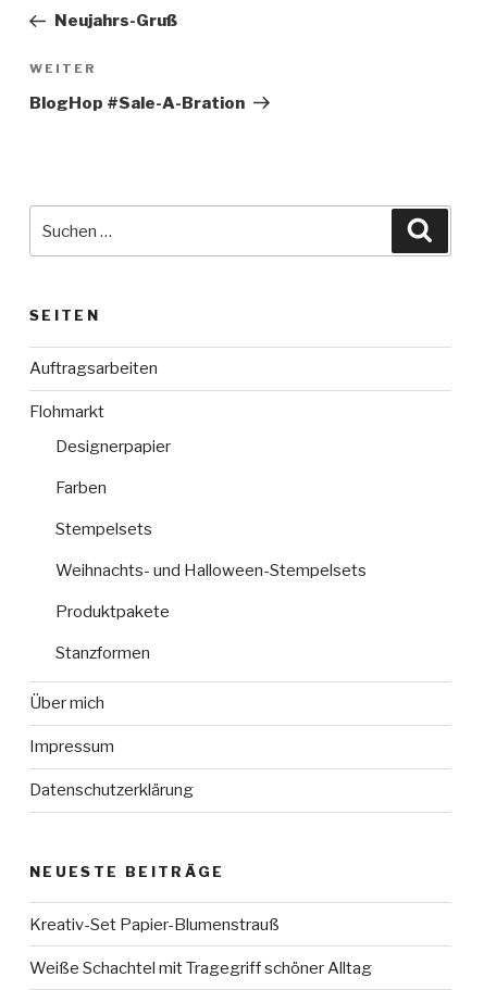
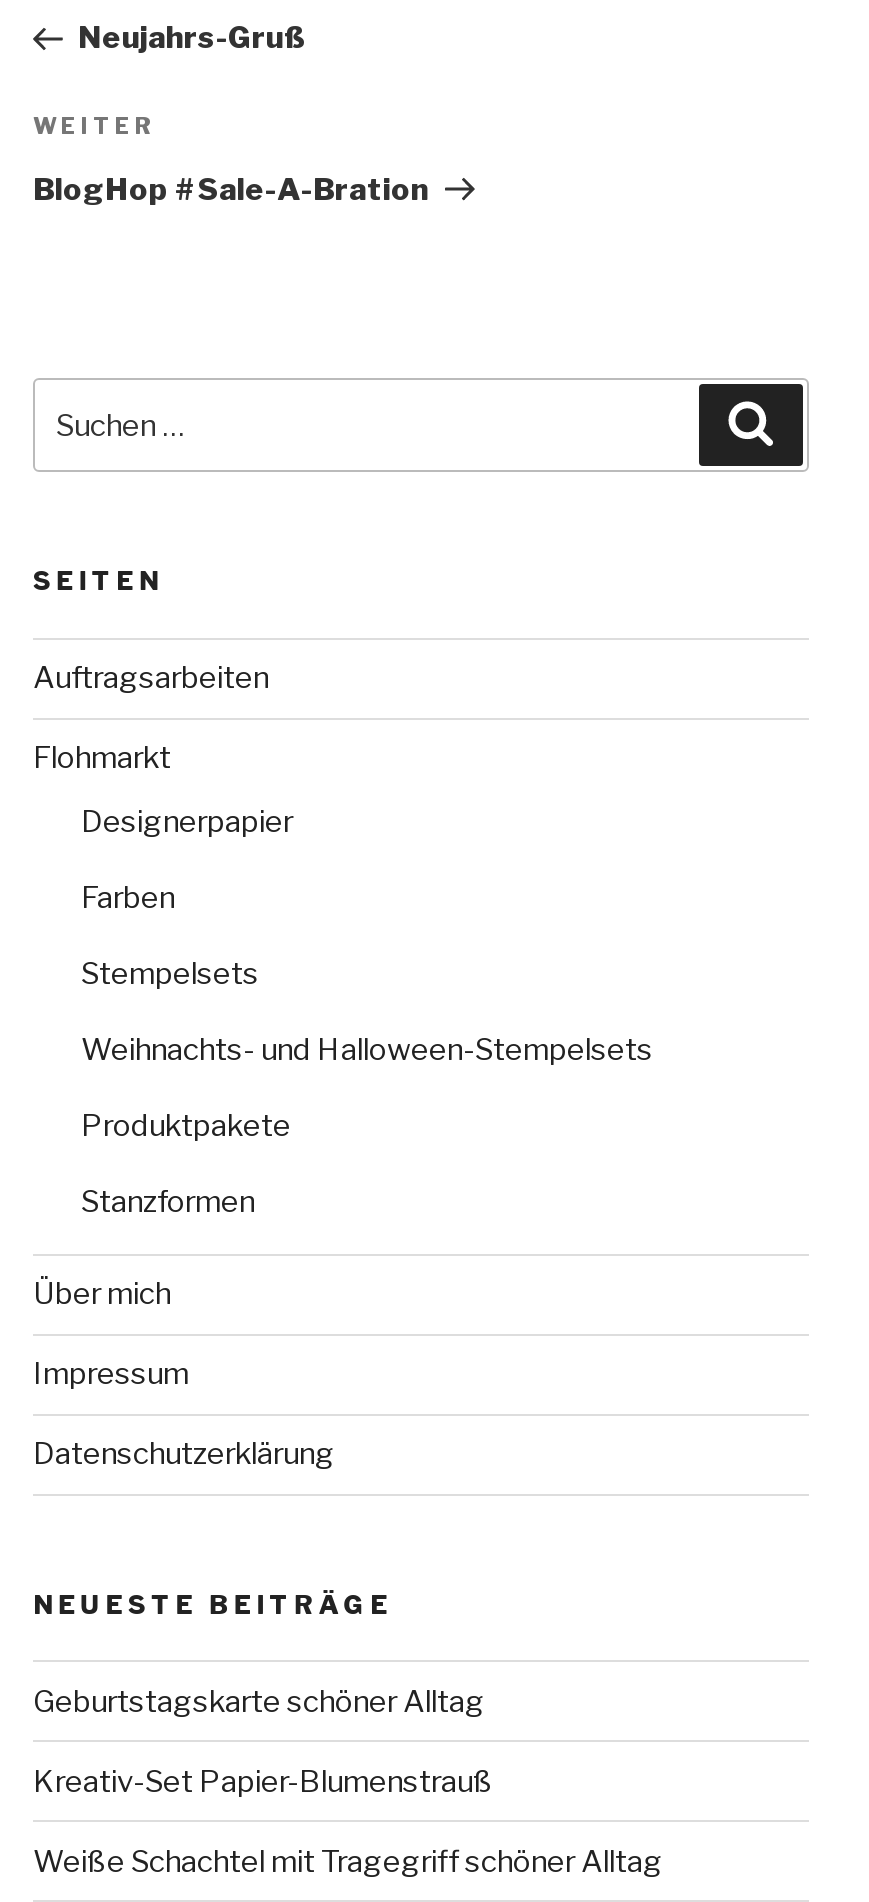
+ Geburtstagskarte schöner Alltag
